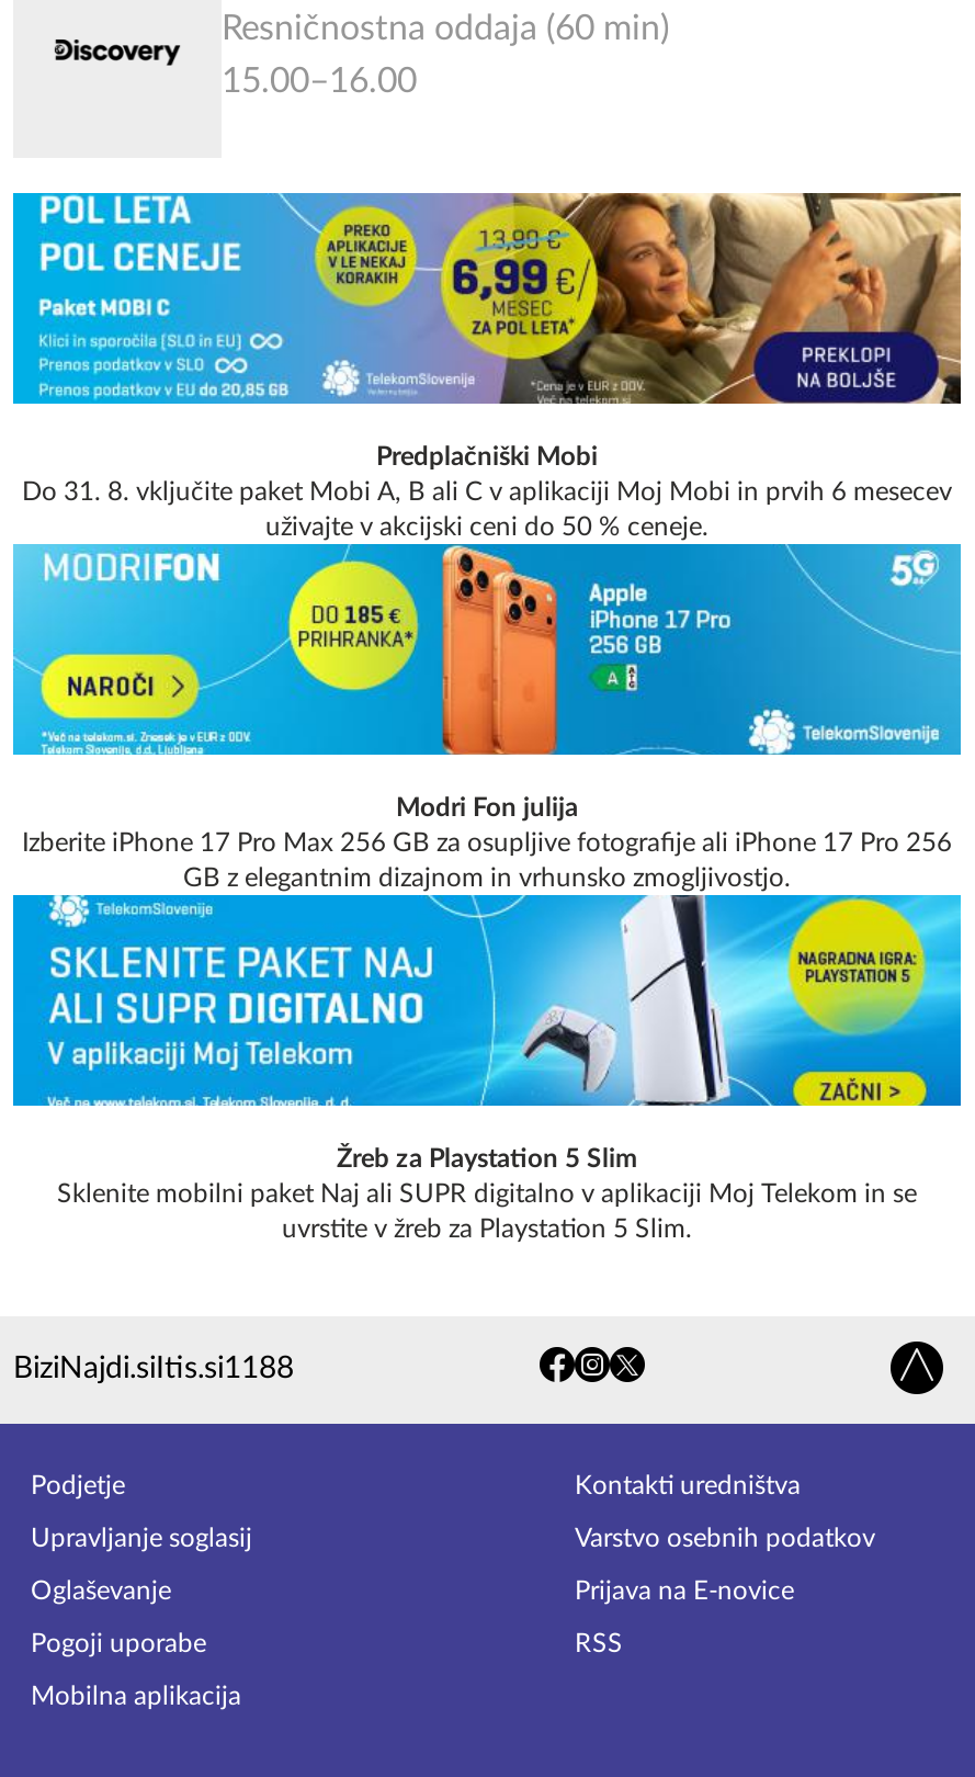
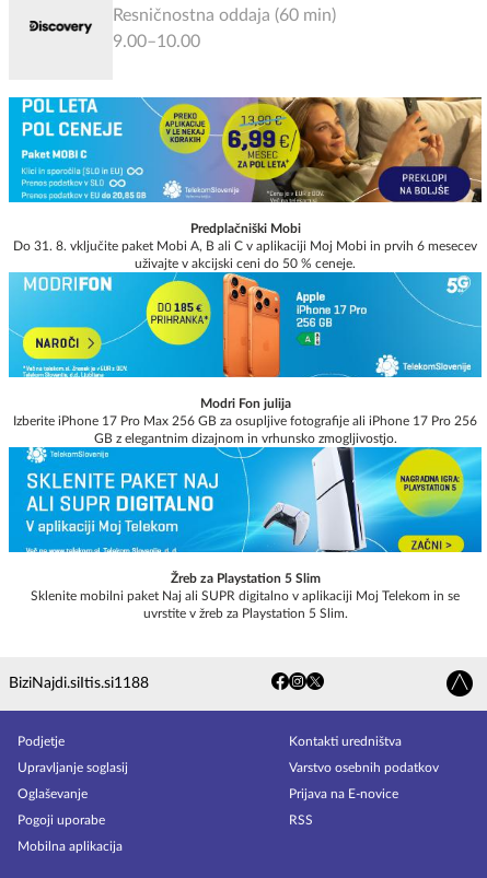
- 15.00–16.00
+ 9.00–10.00
